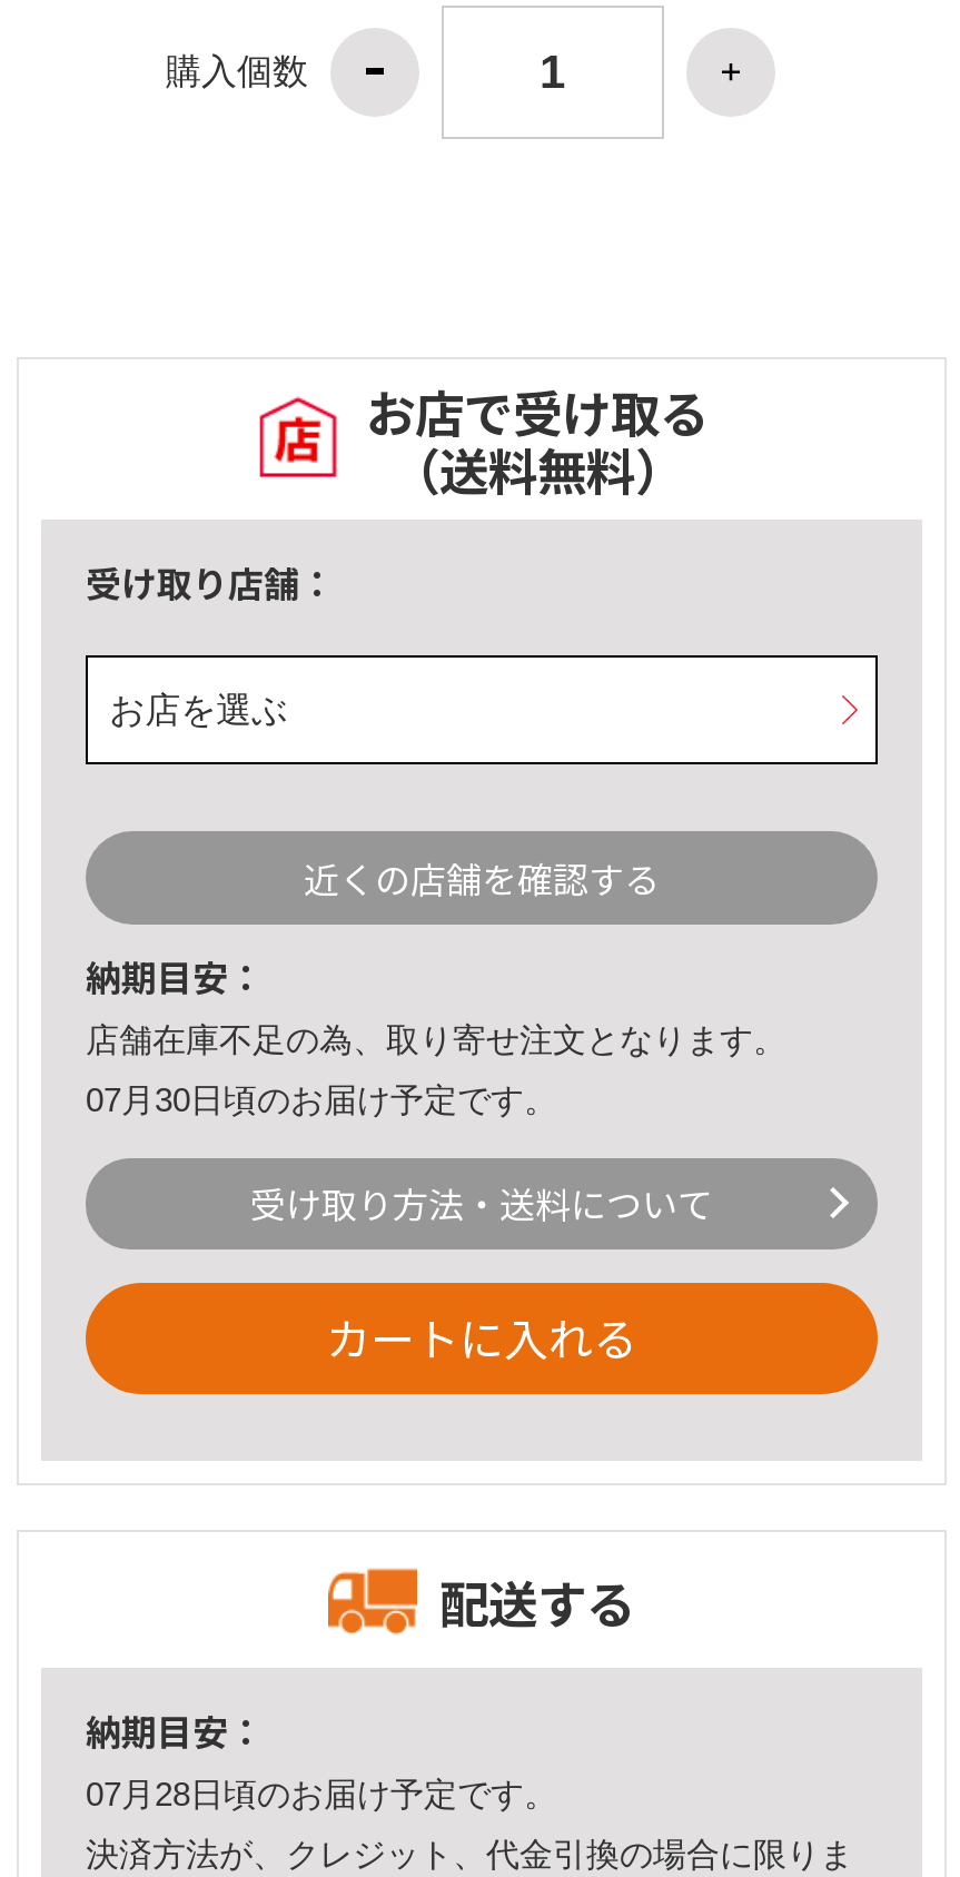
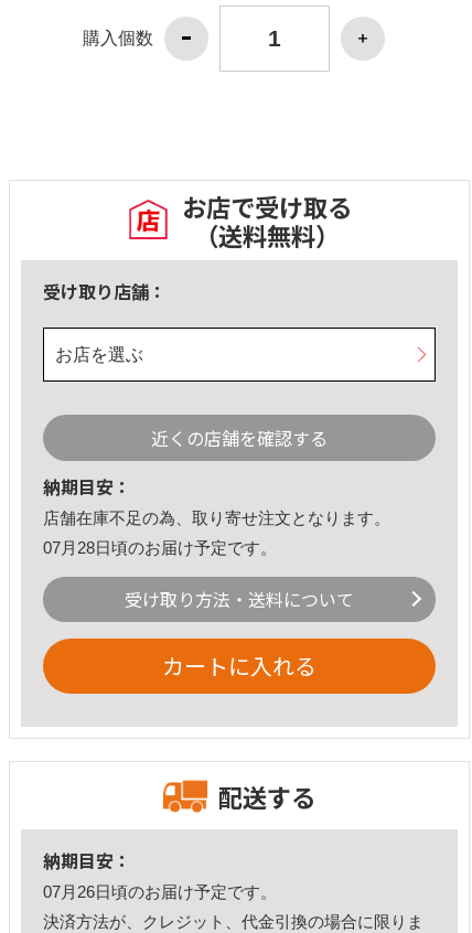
- 07月30日頃のお届け予定です。

+ 07月26日頃のお届け予定です。

moved up: 07月28日頃のお届け予定です。
